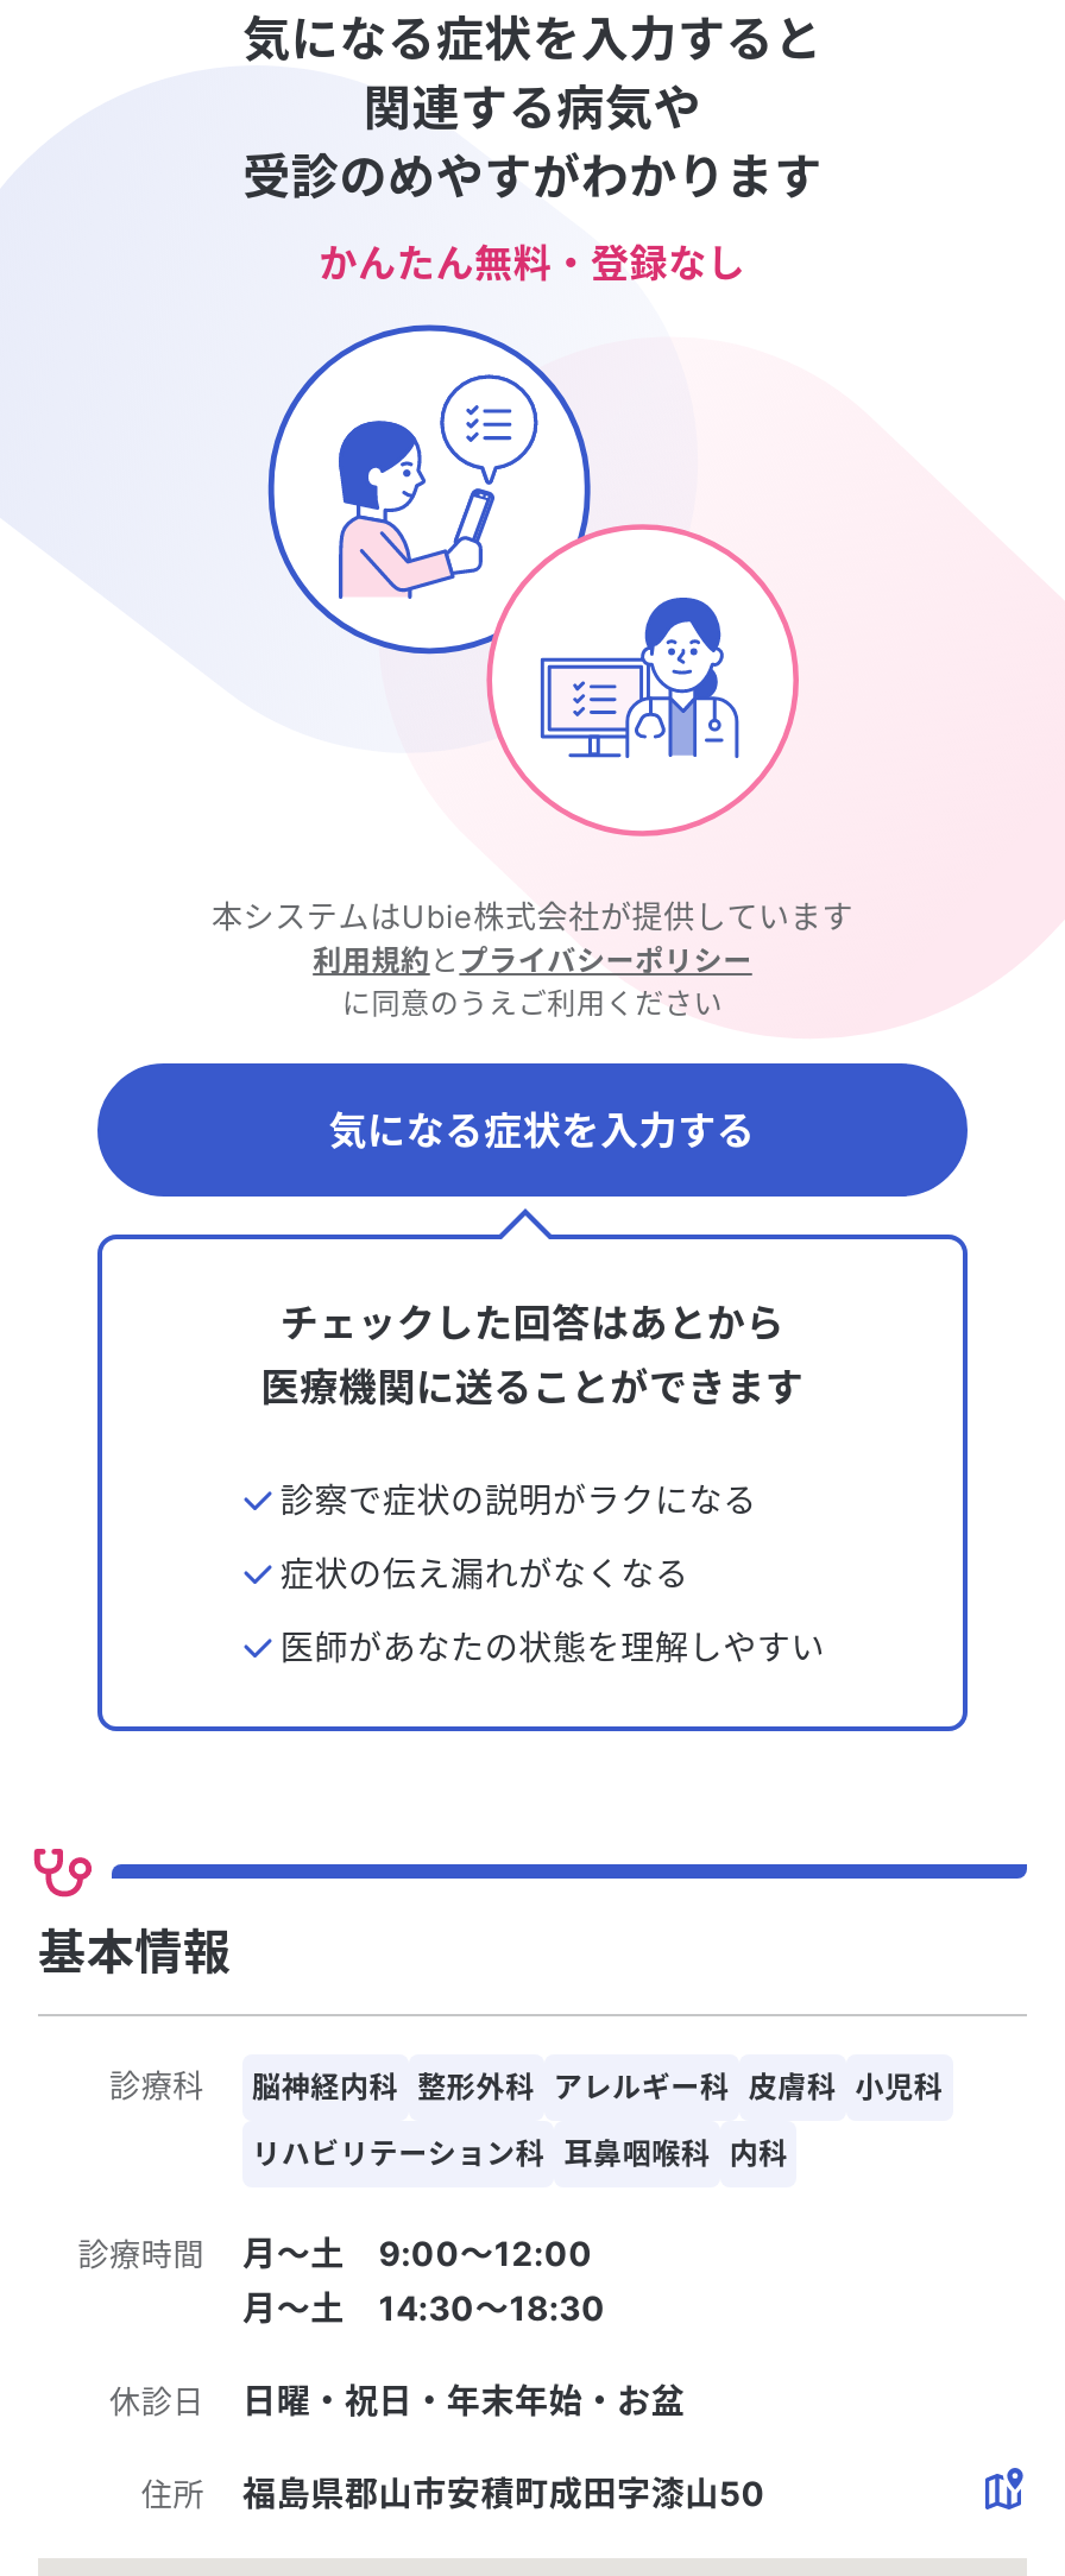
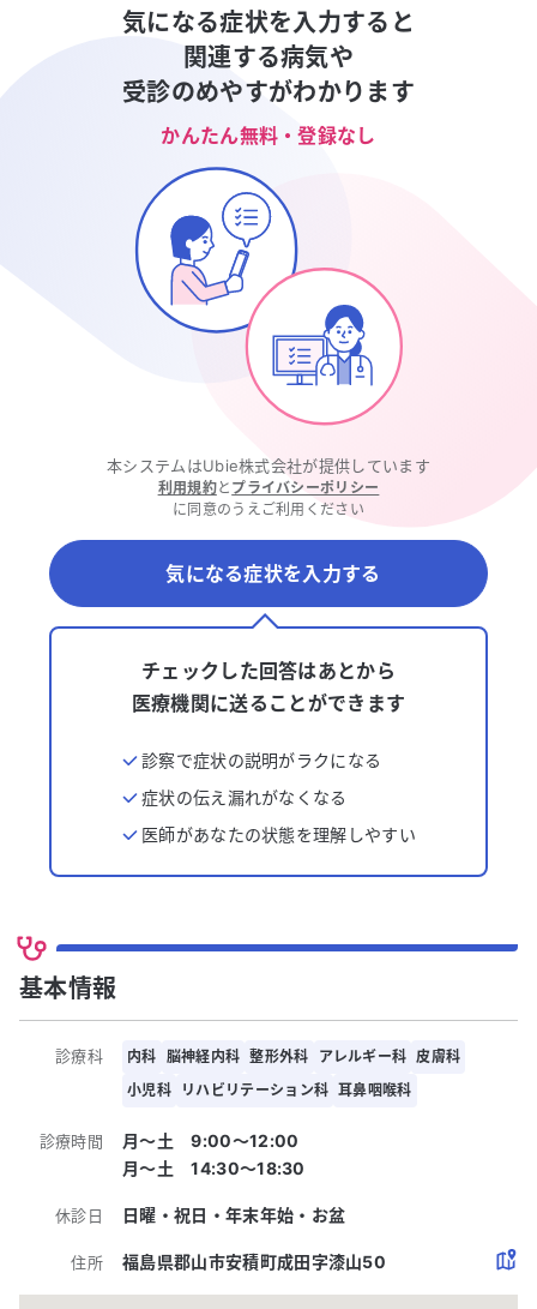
- 脳神経内科 整形外科 アレルギー科 皮膚科 小児科
+ 内科 脳神経内科 整形外科 アレルギー科 皮膚科

- リハビリテーション科 耳鼻咽喉科 内科
+ 小児科 リハビリテーション科 耳鼻咽喉科
